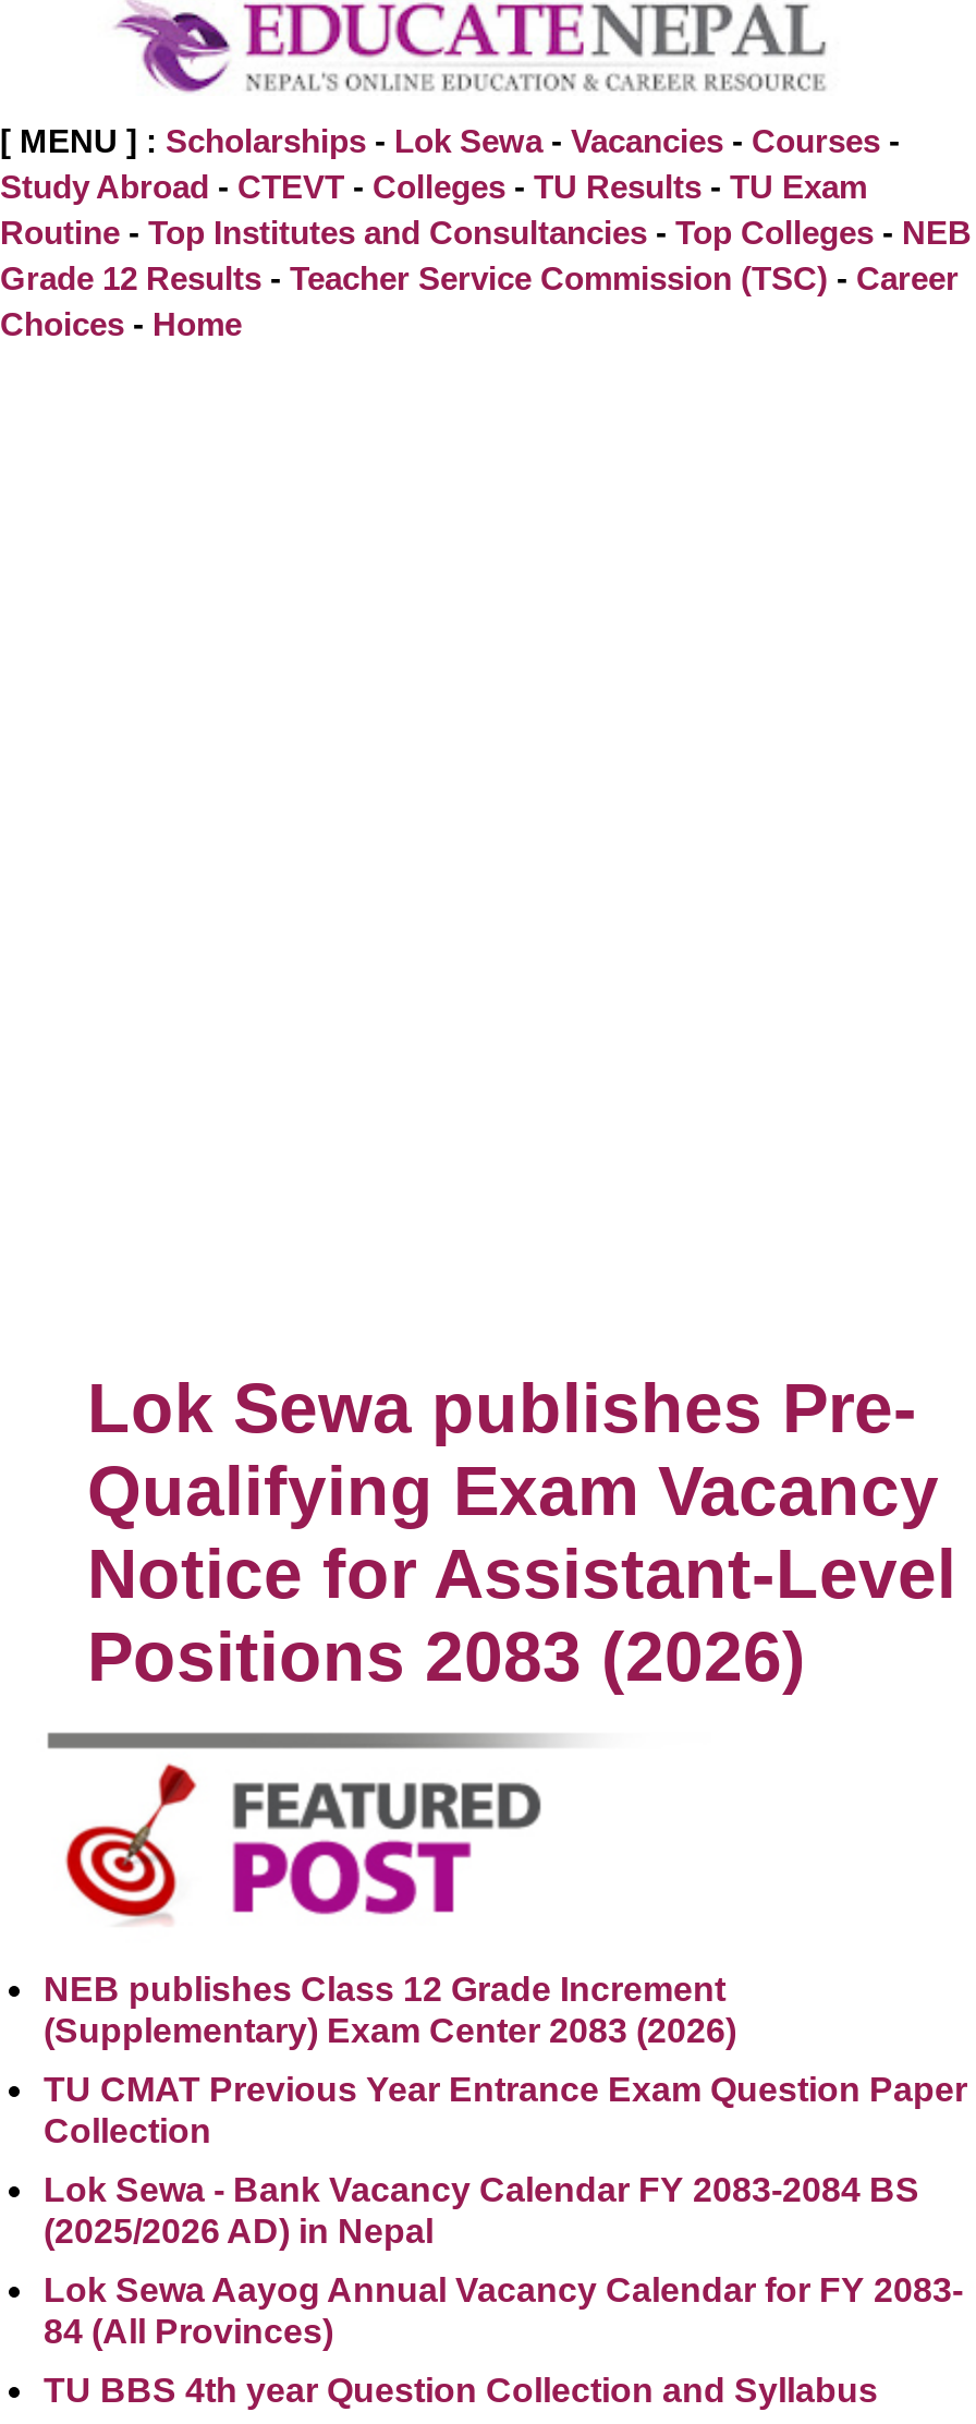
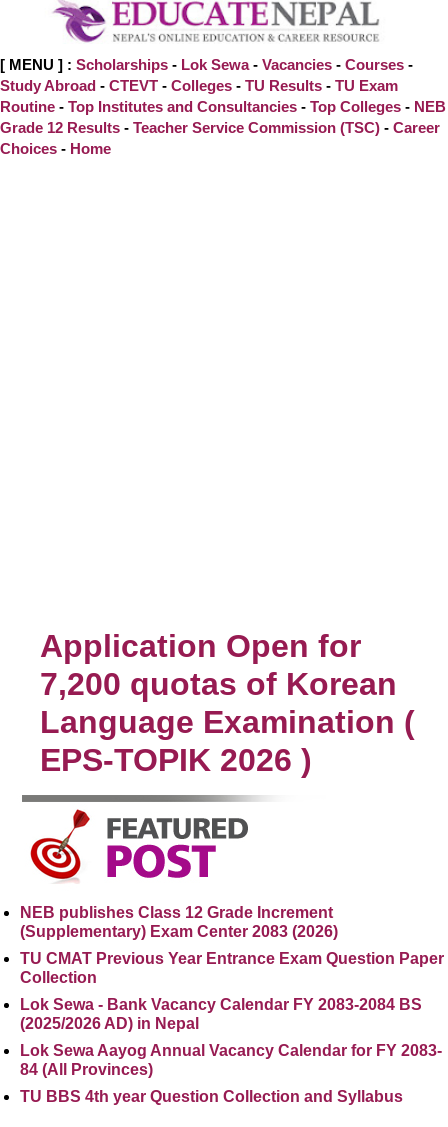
- Lok Sewa publishes Pre-
- Qualifying Exam Vacancy
- Notice for Assistant-Level
- Positions 2083 (2026)
+ Application Open for
+ 7,200 quotas of Korean
+ Language Examination (
+ EPS-TOPIK 2026 )
